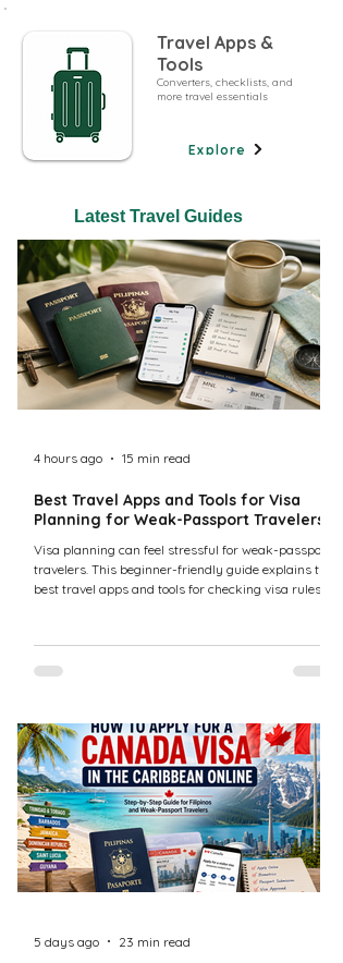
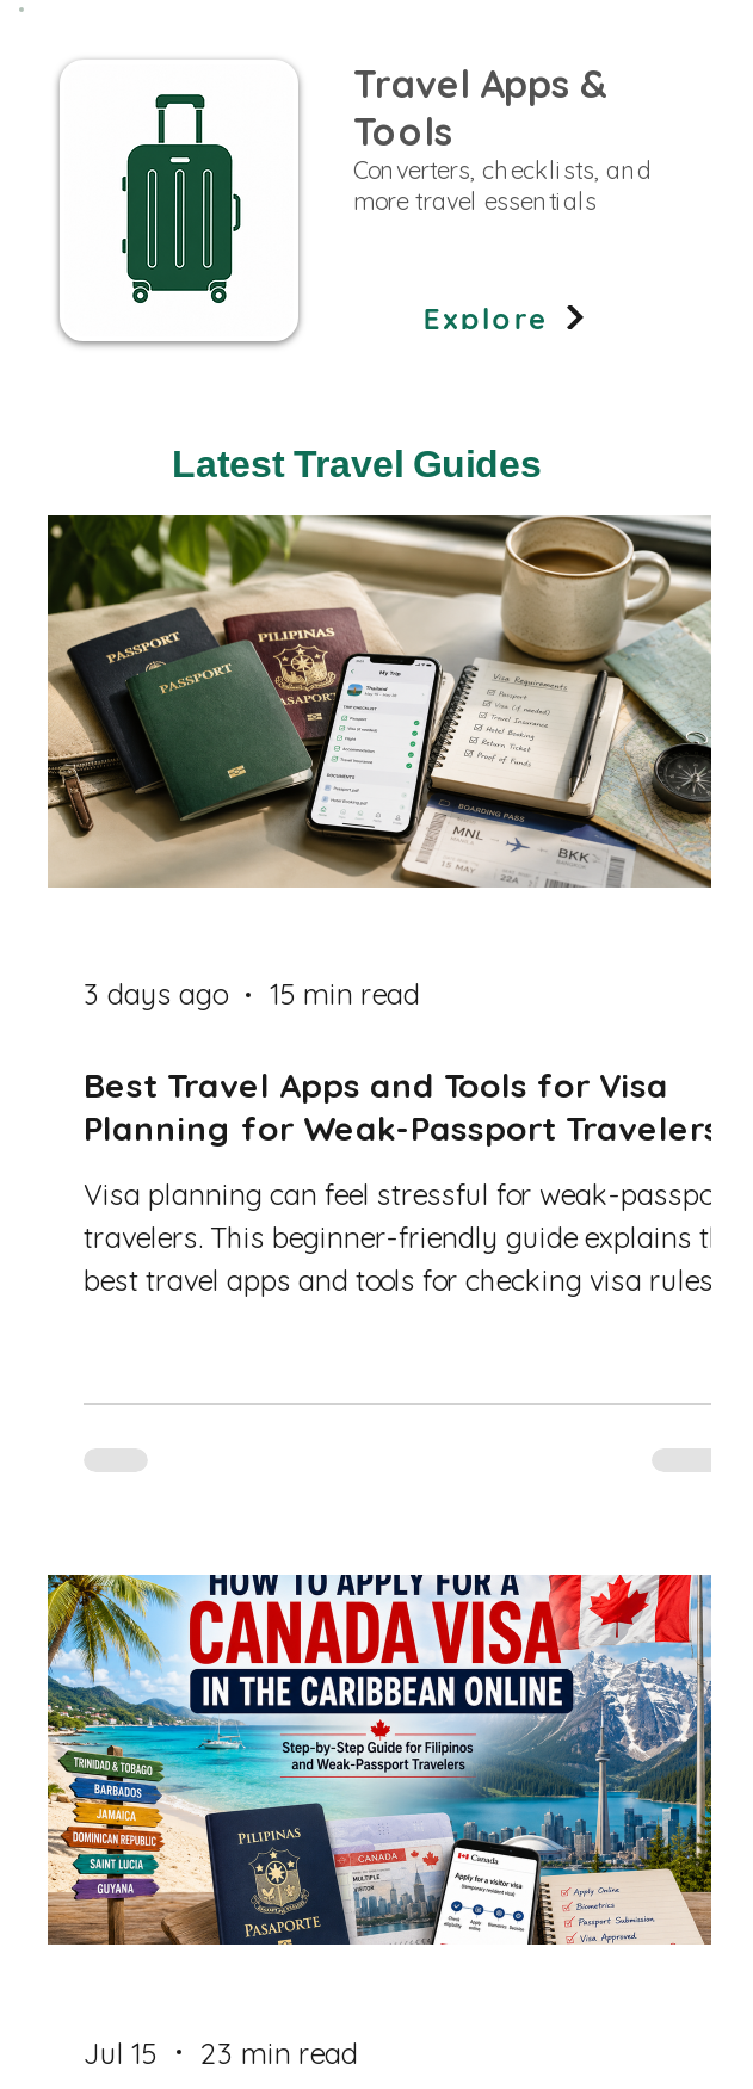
- 4 hours ago 15 min read
+ 3 days ago 15 min read

- 5 days ago 23 min read
+ Jul 15 23 min read
